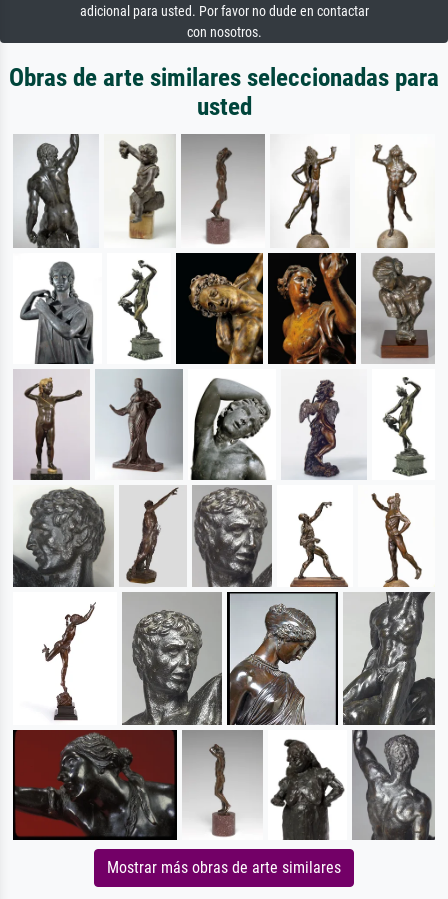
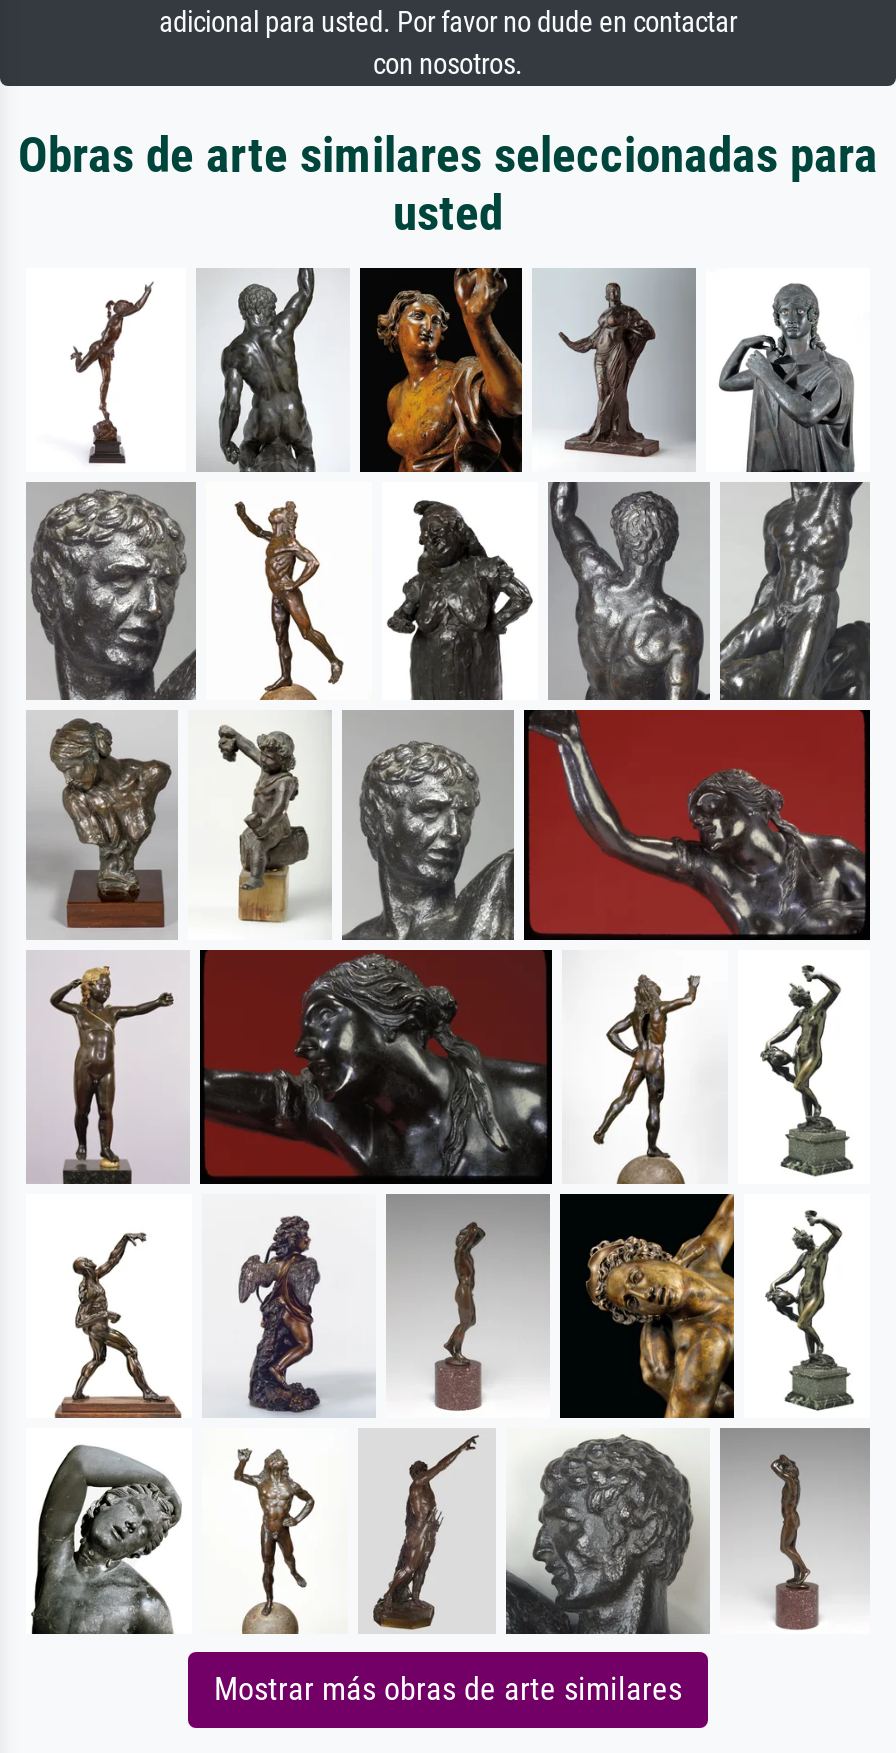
- [image]
+ [image]
